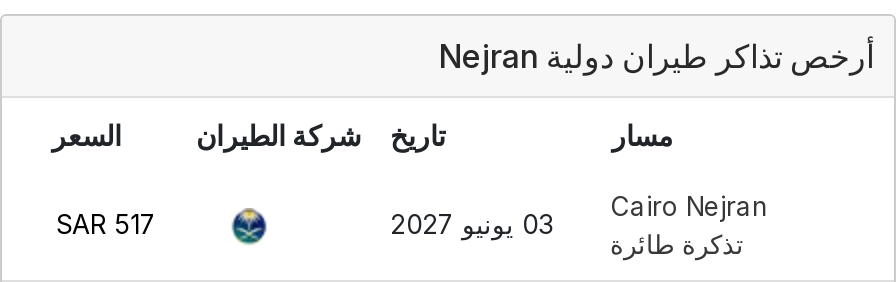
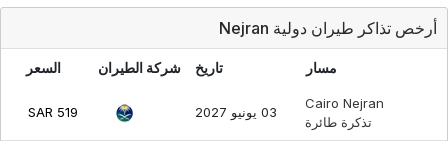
- SAR 517
+ SAR 519
